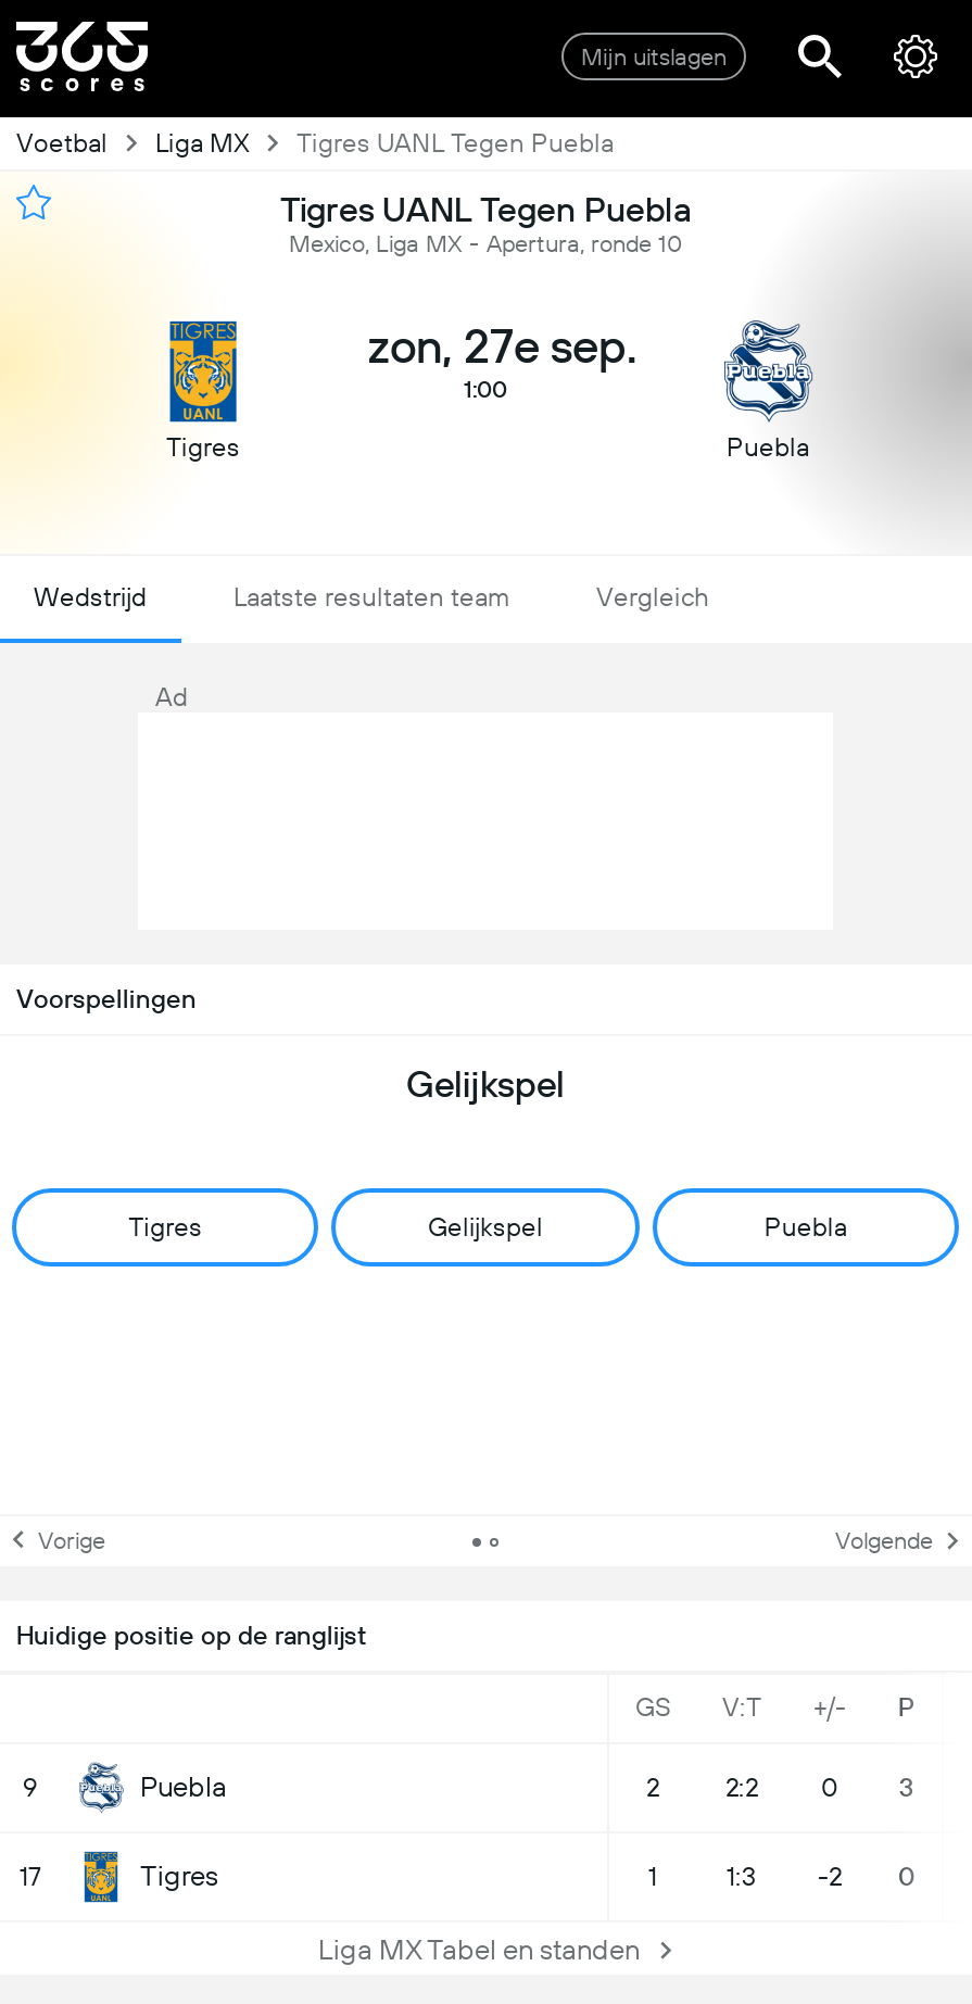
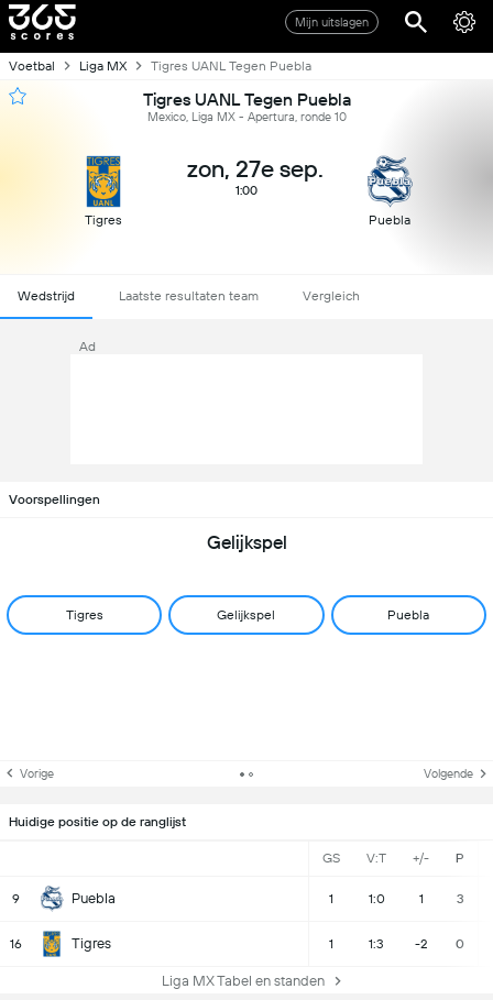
- 2
+ 1

- 2:2
+ 1:0

- 0
+ 1

- 17
+ 16
